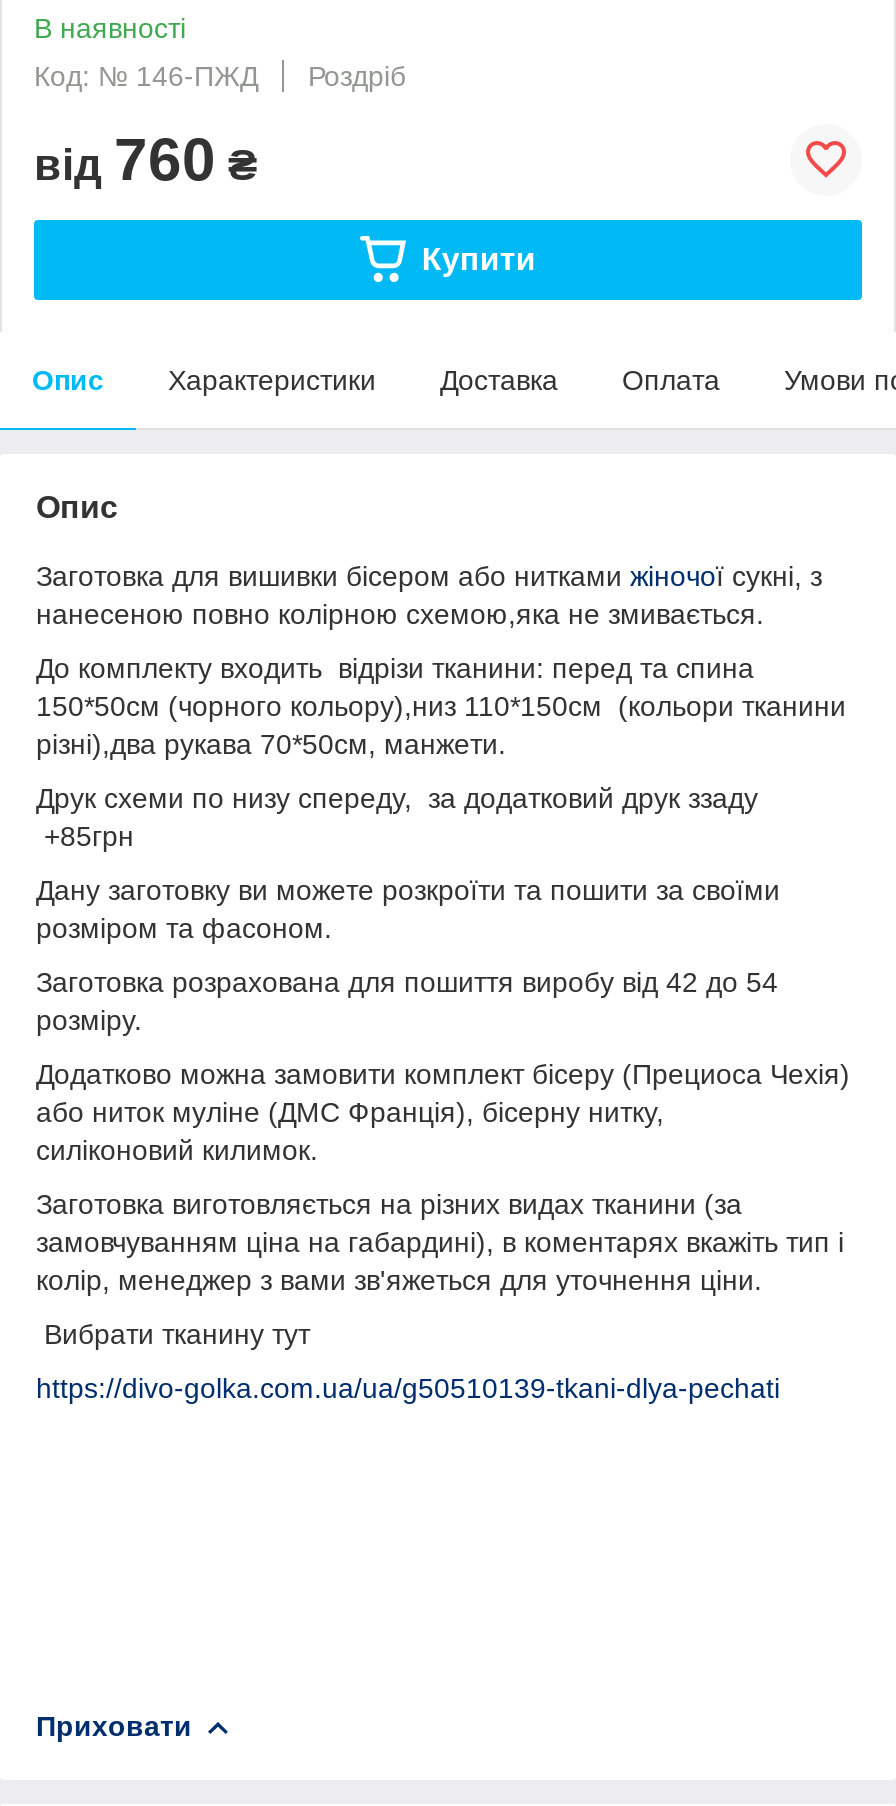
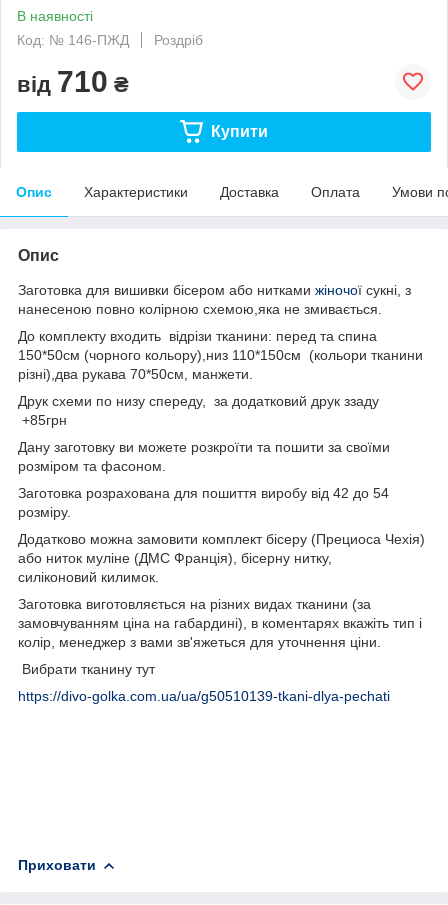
- від 760 ₴
+ від 710 ₴
